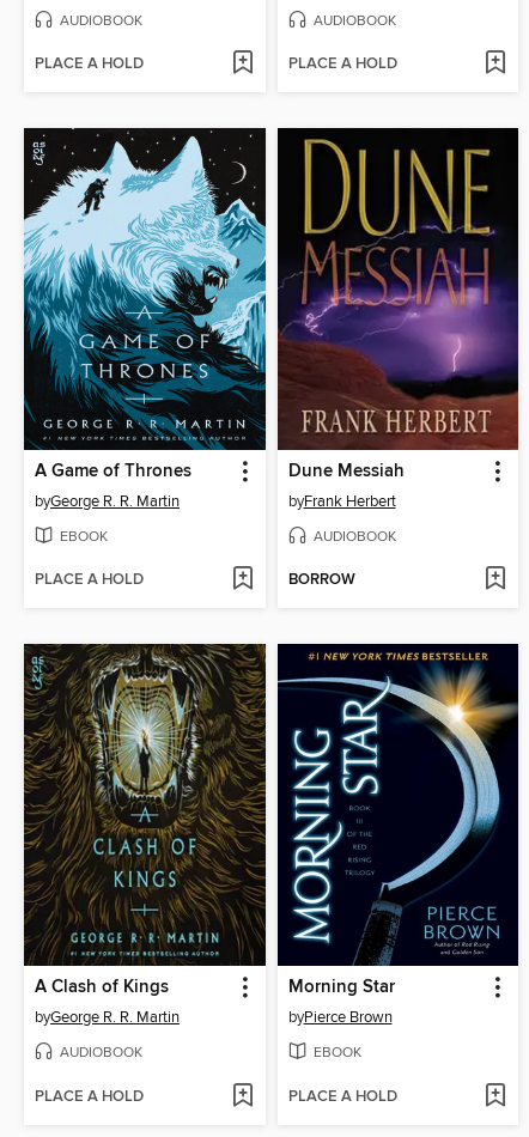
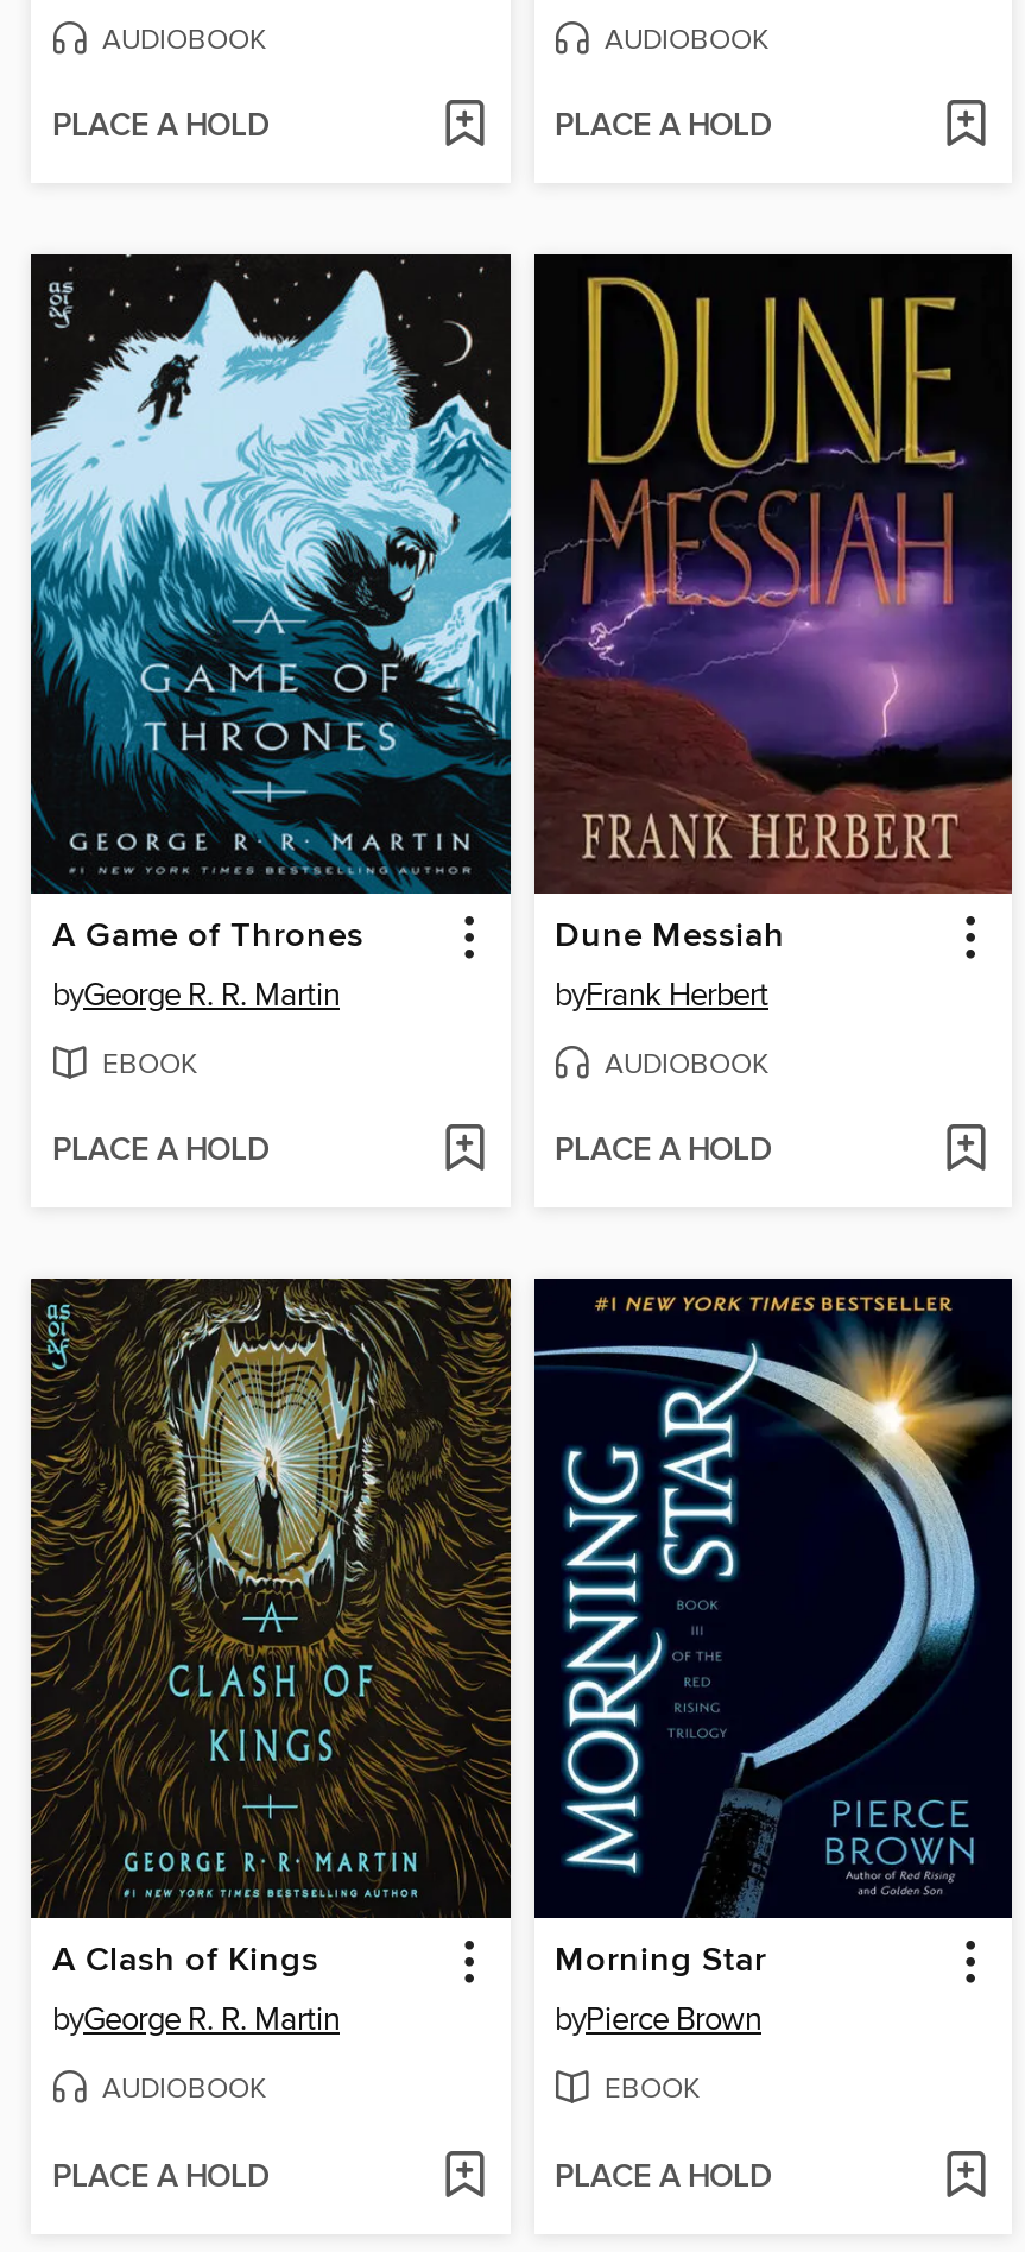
- BORROW
+ PLACE A HOLD
